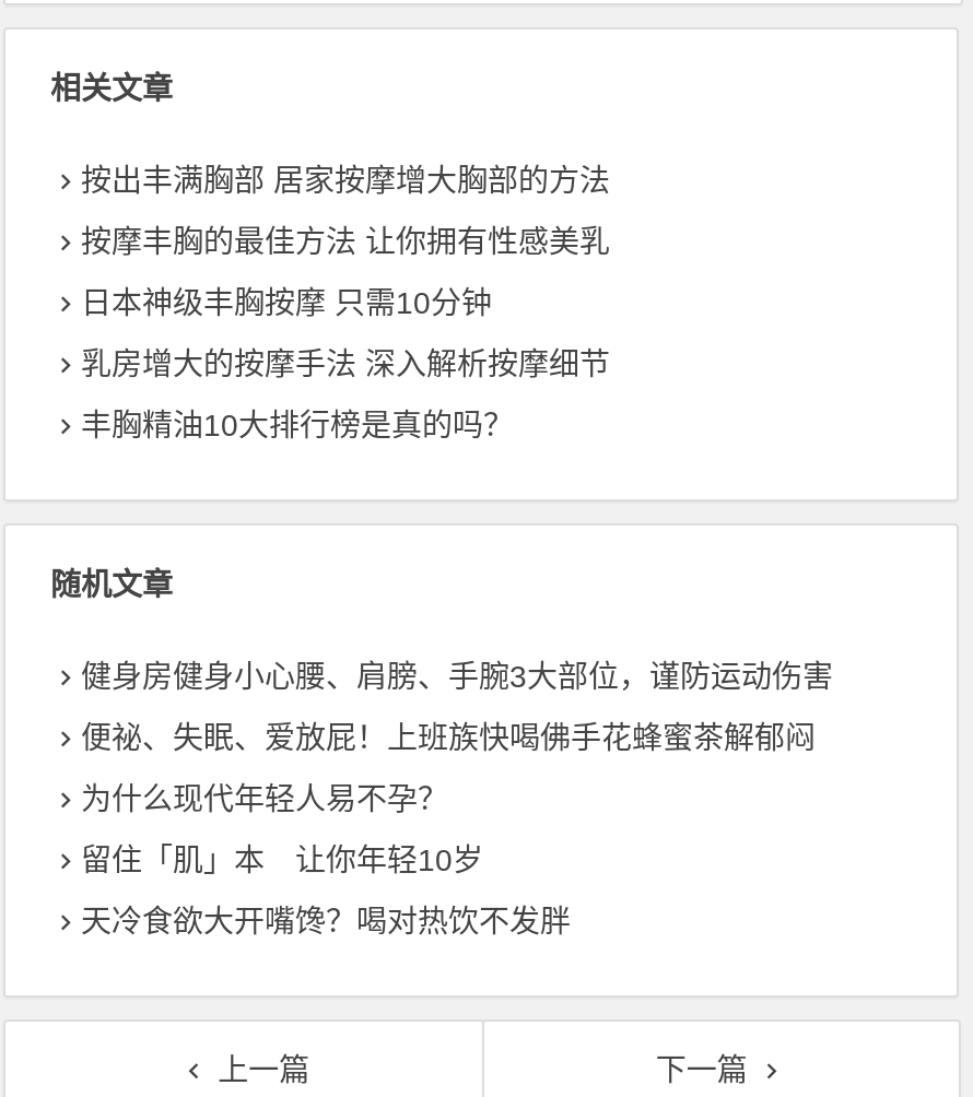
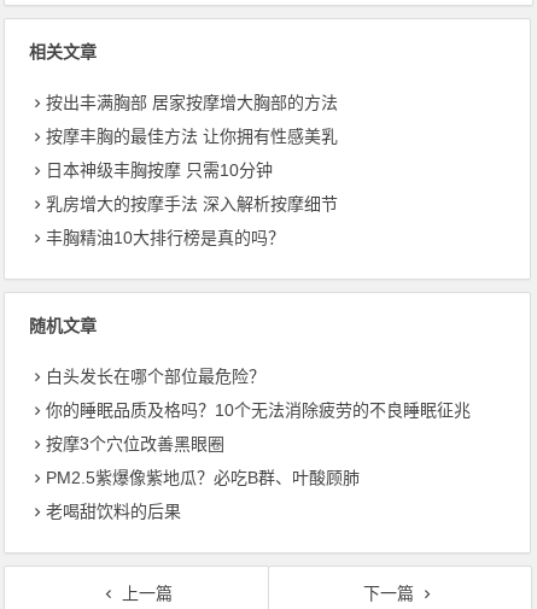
- 健身房健身小心腰、肩膀、手腕3大部位，谨防运动伤害
+ 白头发长在哪个部位最危险？

- 便祕、失眠、爱放屁！上班族快喝佛手花蜂蜜茶解郁闷
+ 你的睡眠品质及格吗？10个无法消除疲劳的不良睡眠征兆

- 为什么现代年轻人易不孕？
+ 按摩3个穴位改善黑眼圈

- 留住「肌」本 让你年轻10岁
+ PM2.5紫爆像紫地瓜？必吃B群、叶酸顾肺

- 天冷食欲大开嘴馋？喝对热饮不发胖
+ 老喝甜饮料的后果
